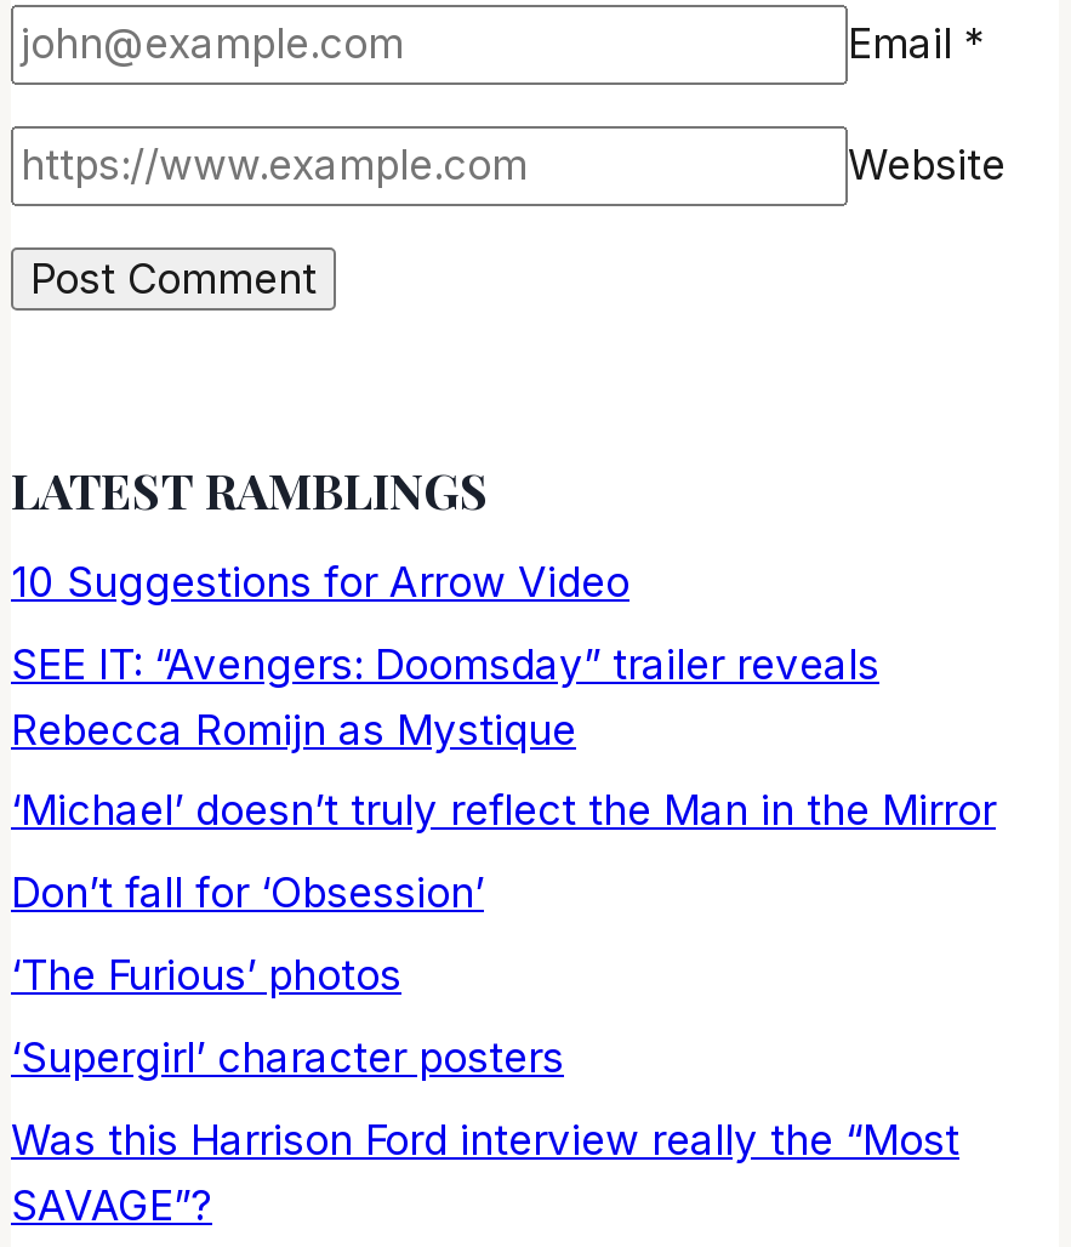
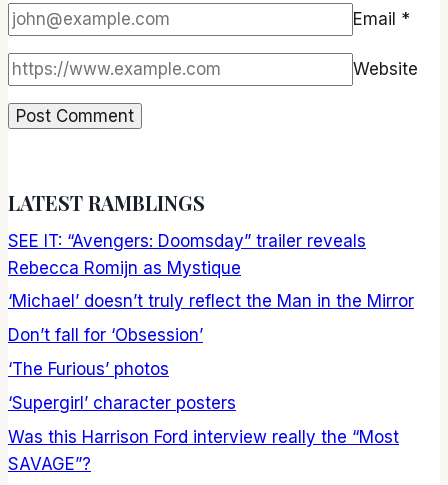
- 10 Suggestions for Arrow Video
